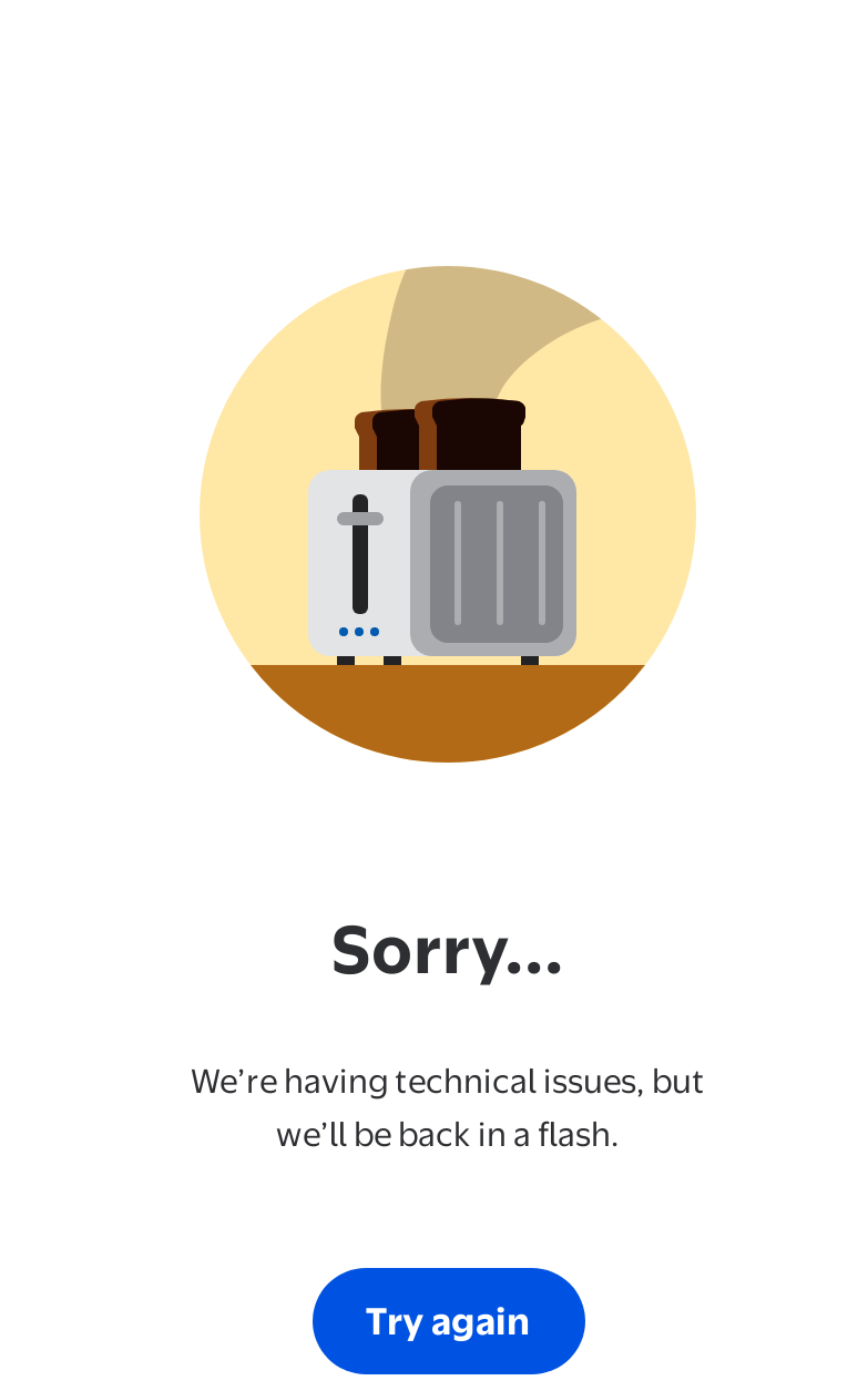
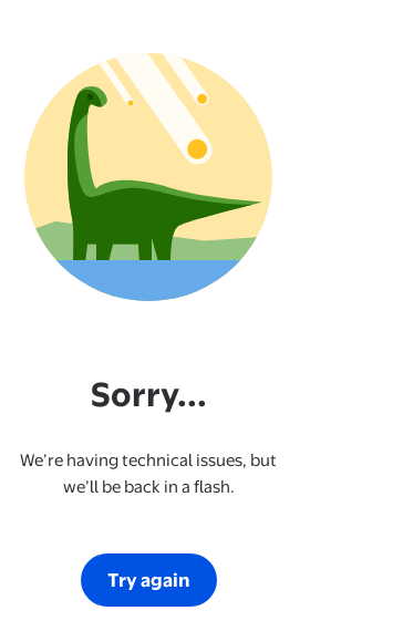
- [image]
+ [image]
